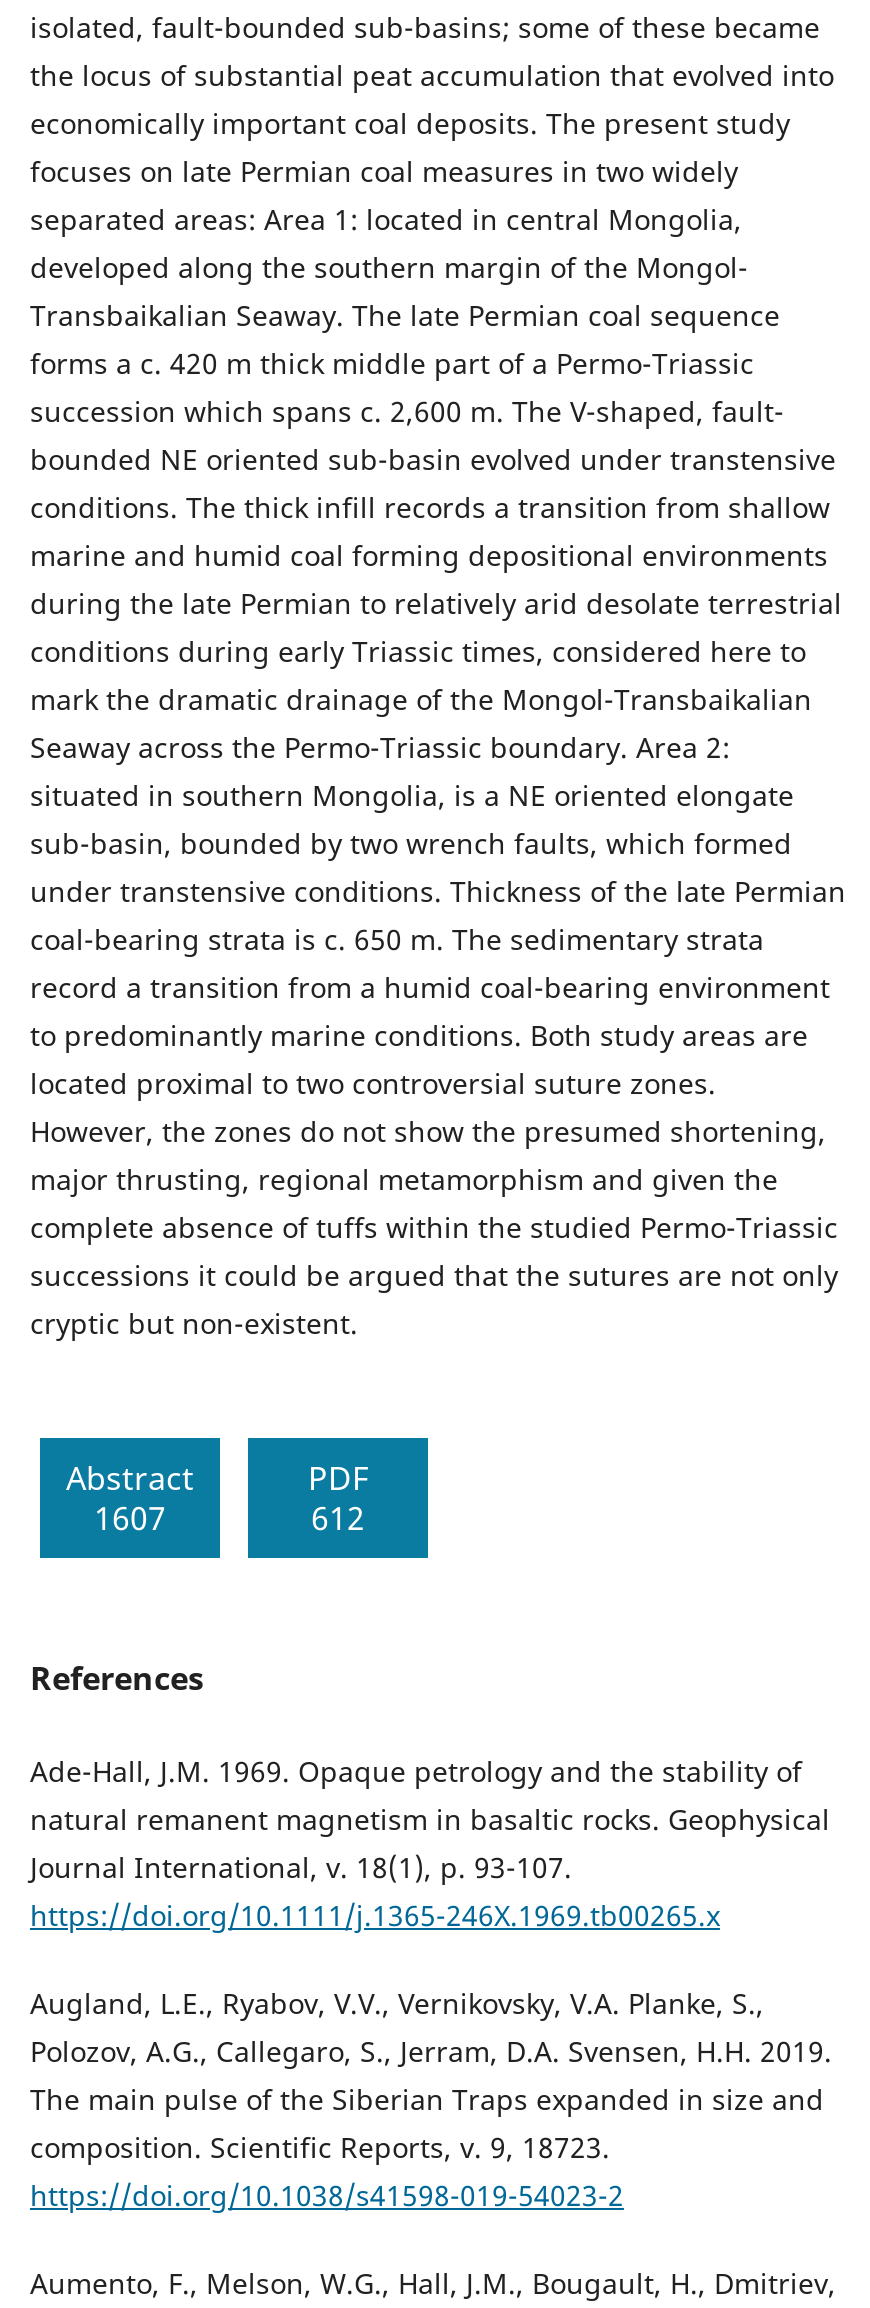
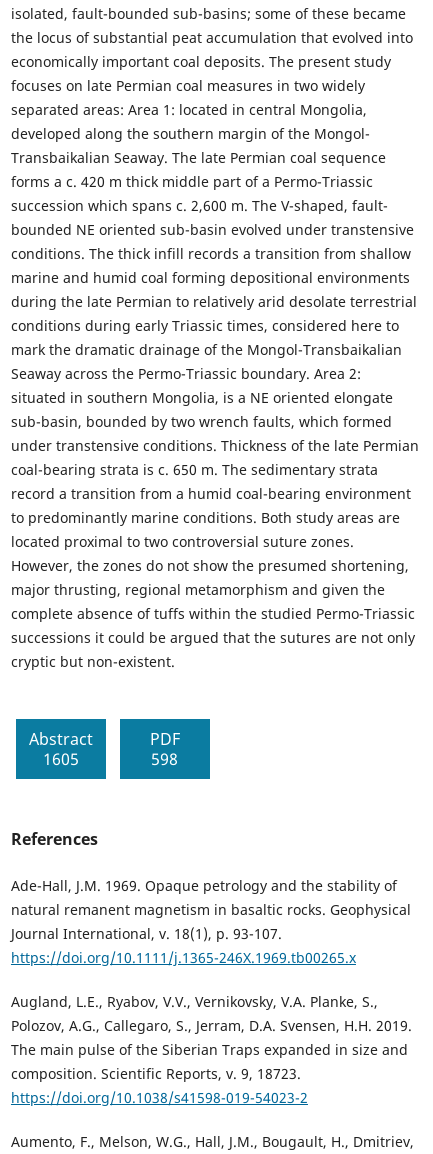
- 1607
+ 1605

- 612
+ 598
